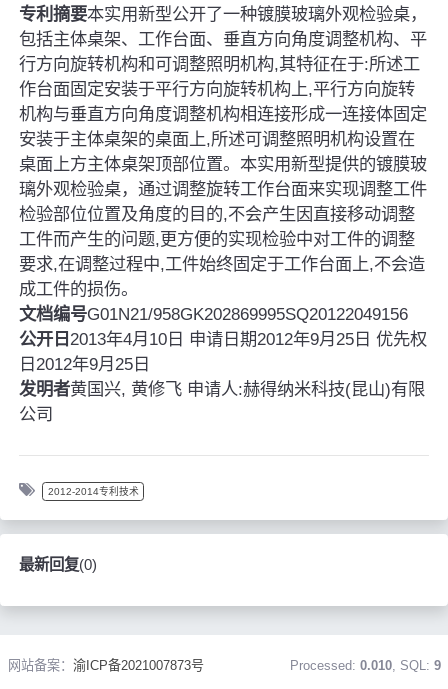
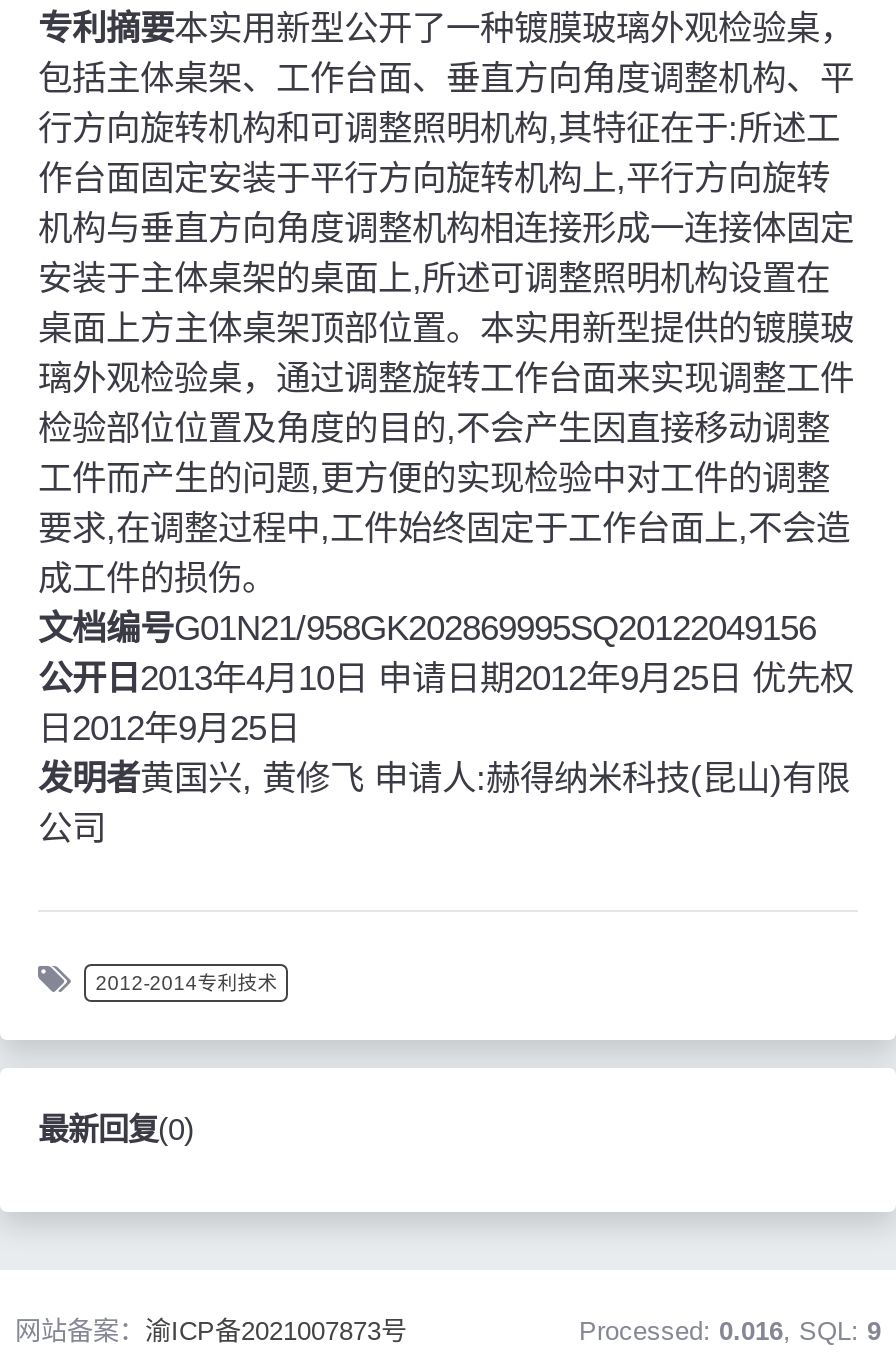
- Processed: 0.010, SQL: 9
+ Processed: 0.016, SQL: 9
